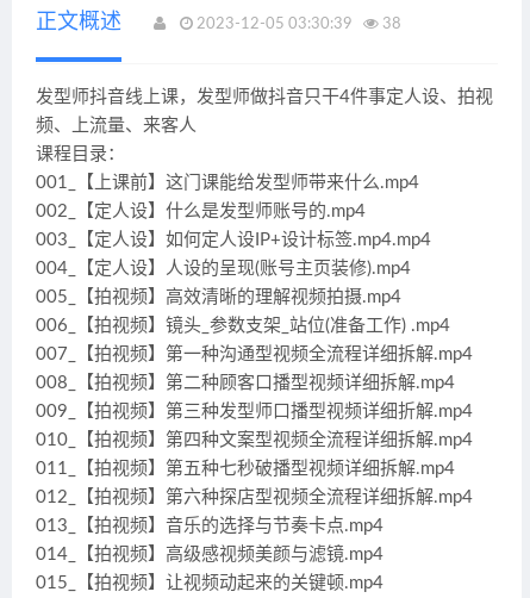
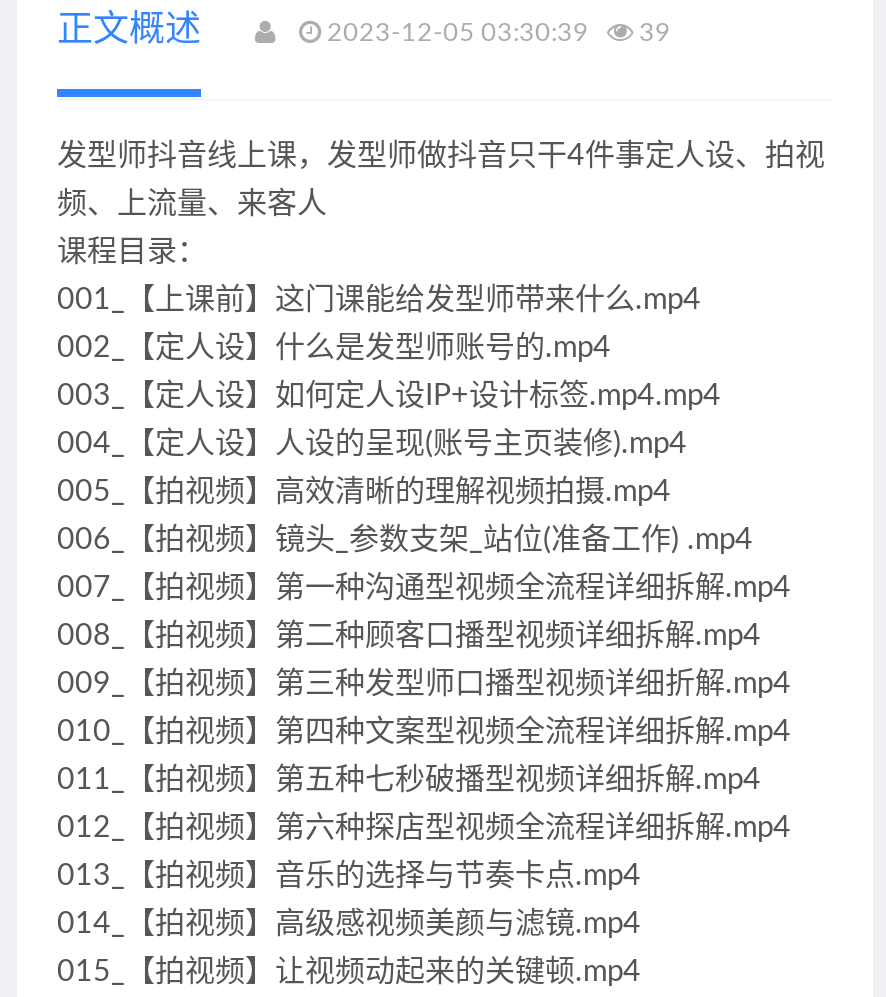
- 2023-12-05 03:30:39 38
+ 2023-12-05 03:30:39 39
